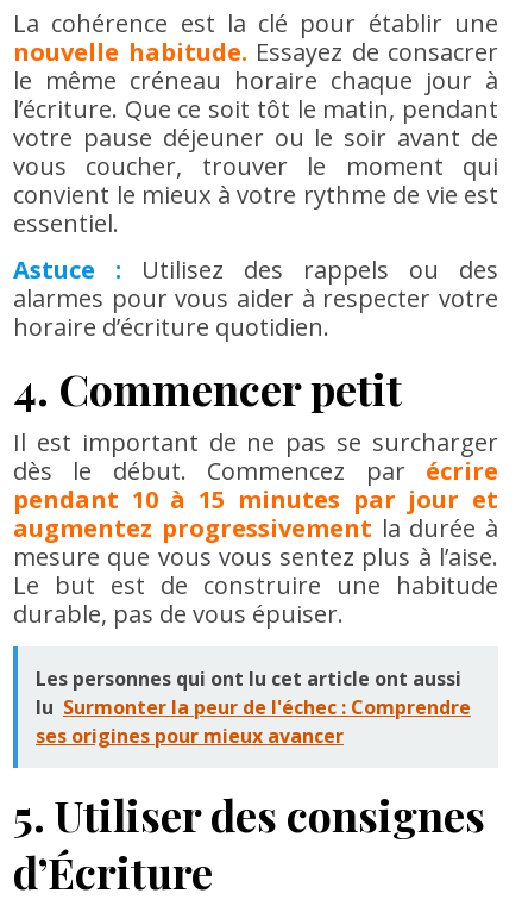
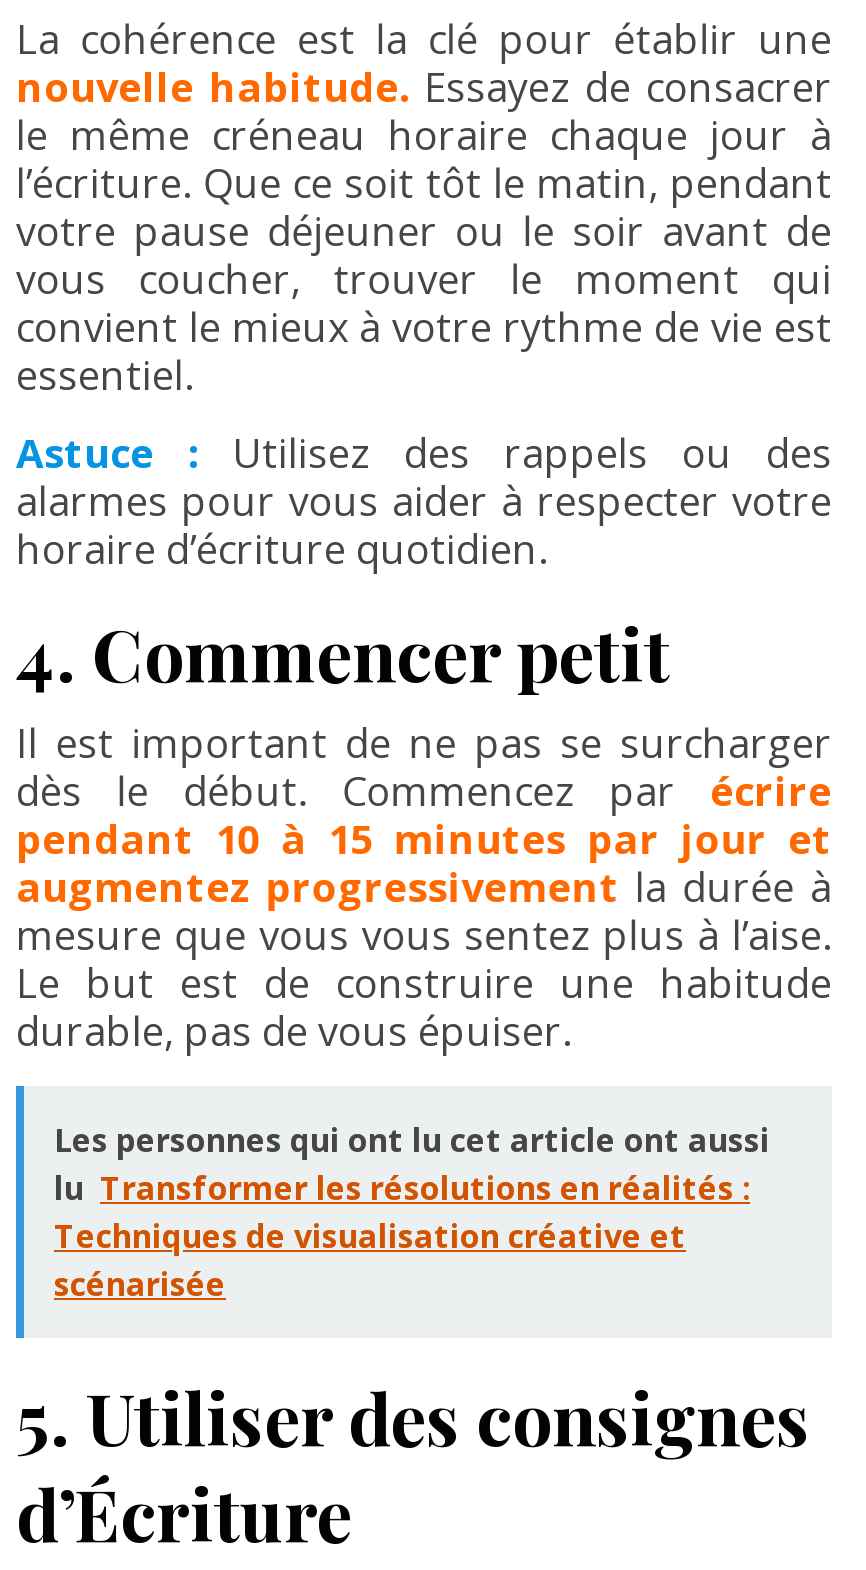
- lu Surmonter la peur de l'échec : Comprendre
- ses origines pour mieux avancer
+ lu Transformer les résolutions en réalités :
+ Techniques de visualisation créative et
+ scénarisée
